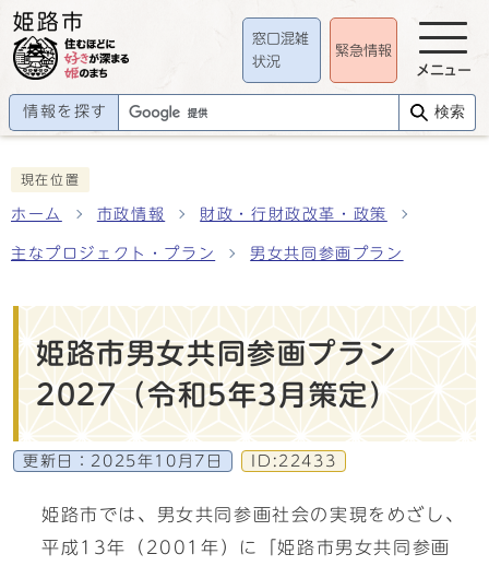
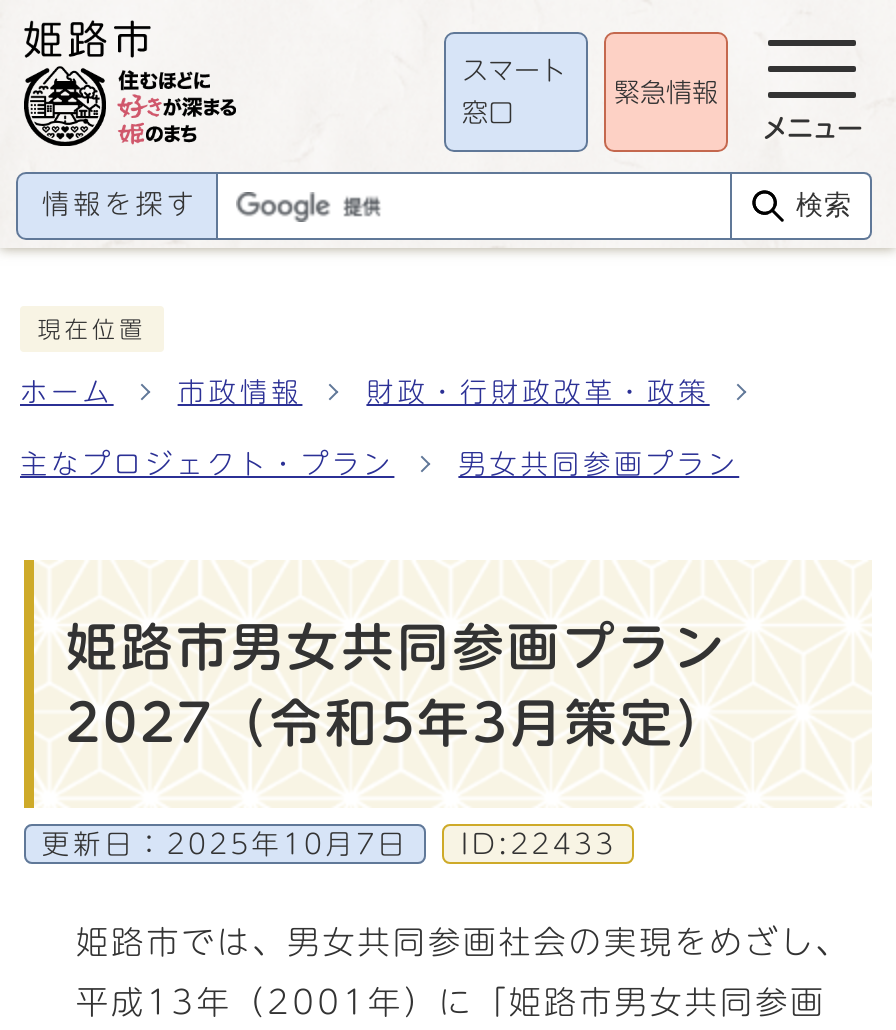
- 窓口混雑
+ スマート

- 状況
+ 窓口
